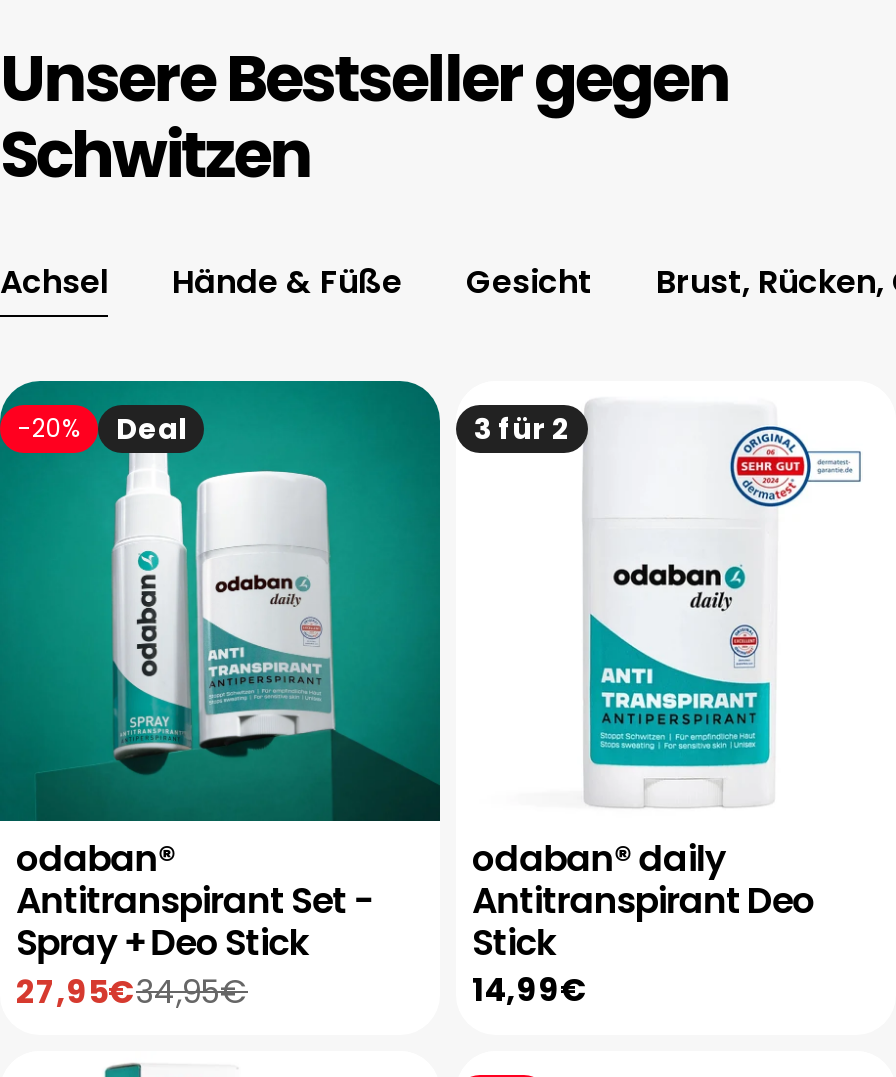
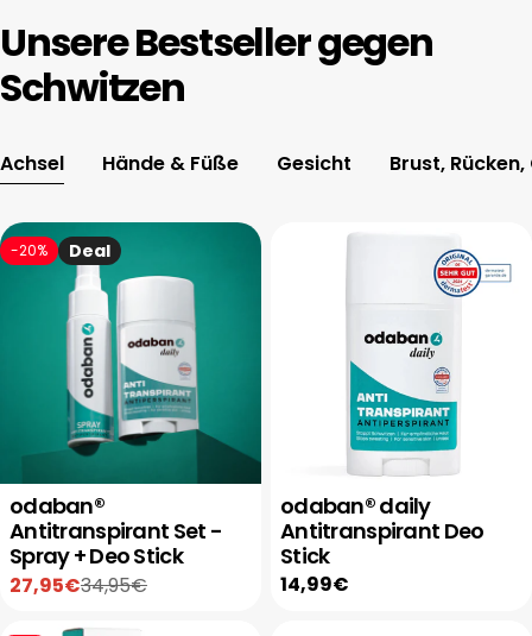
- 3 für 2
